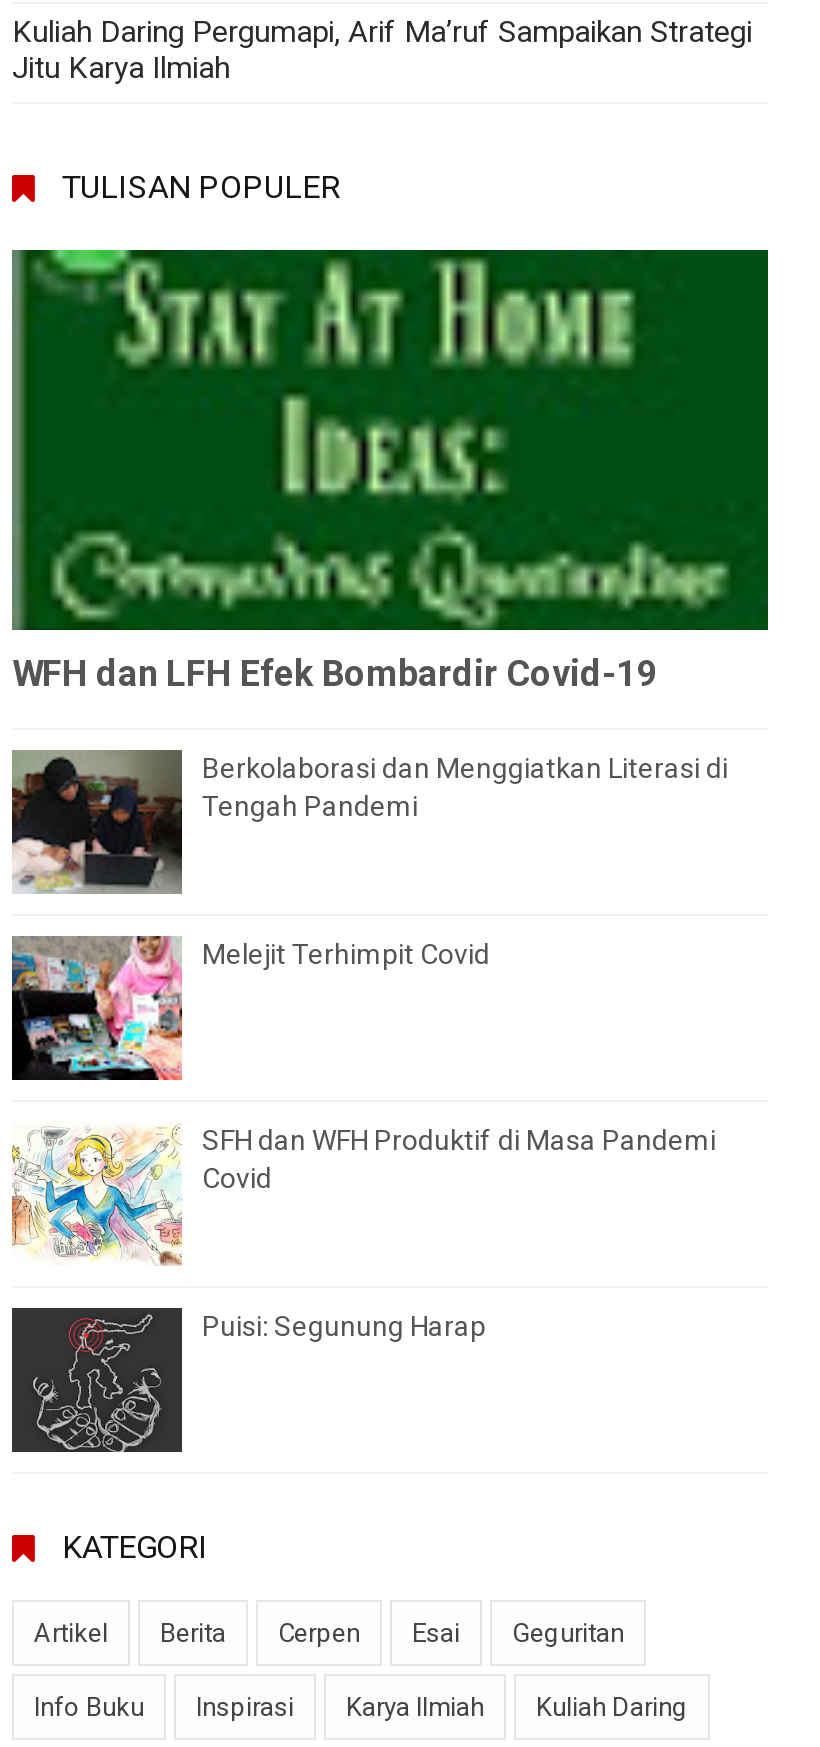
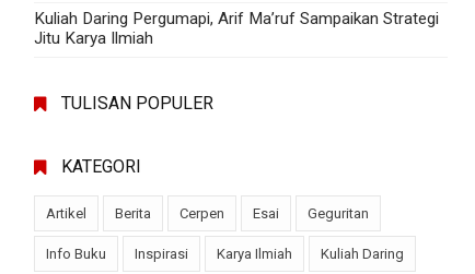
- [image]
- WFH dan LFH Efek Bombardir Covid-19
- Berkolaborasi dan Menggiatkan Literasi di
- Tengah Pandemi

- [image]
- Melejit Terhimpit Covid

- [image]
- SFH dan WFH Produktif di Masa Pandemi
- Covid

- [image]
- Puisi: Segunung Harap

- [image]
